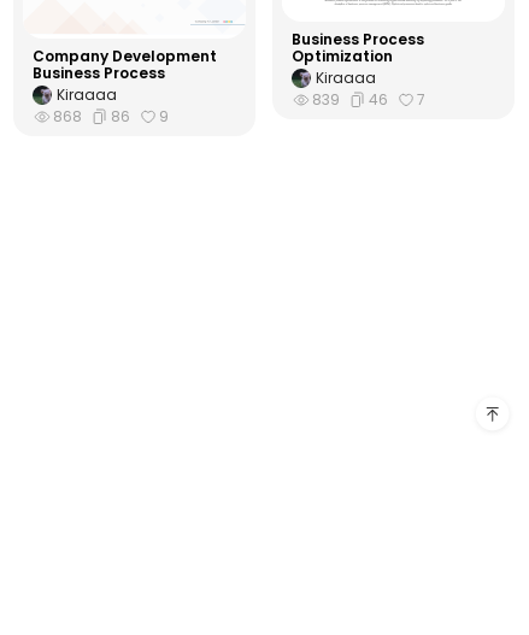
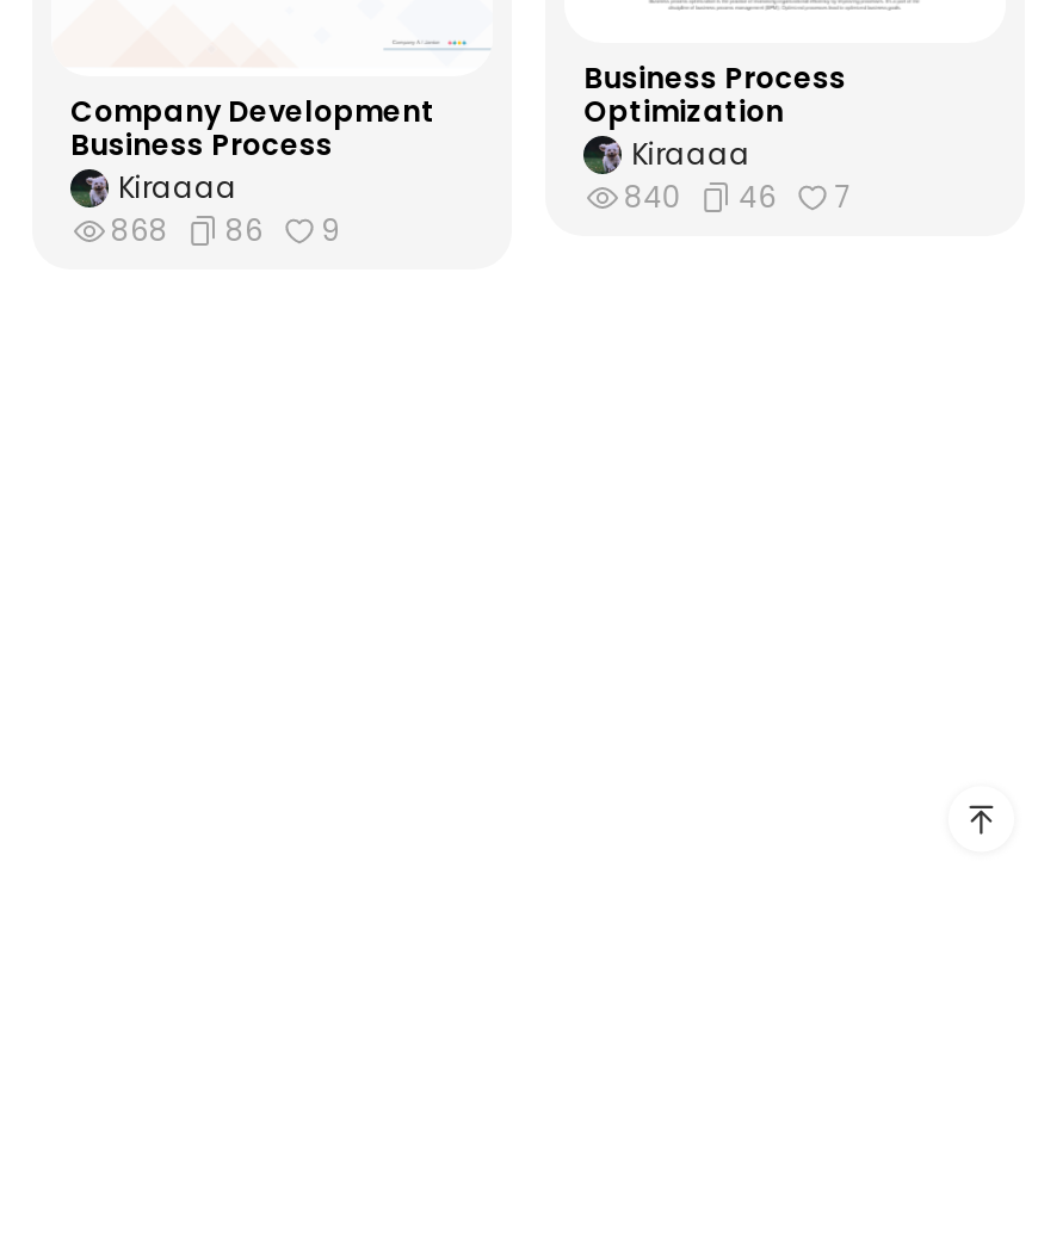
- 839 46 7
+ 840 46 7
